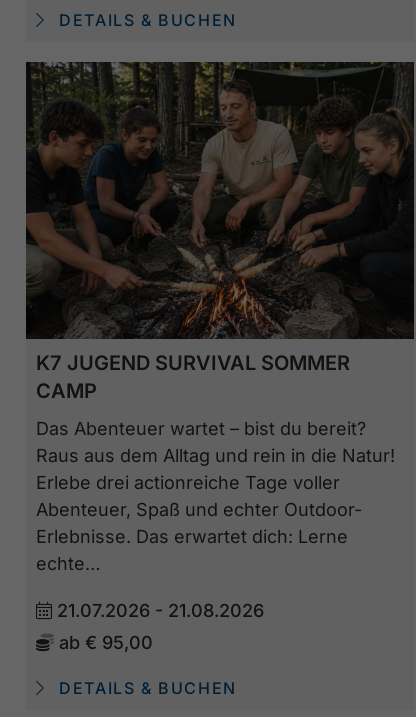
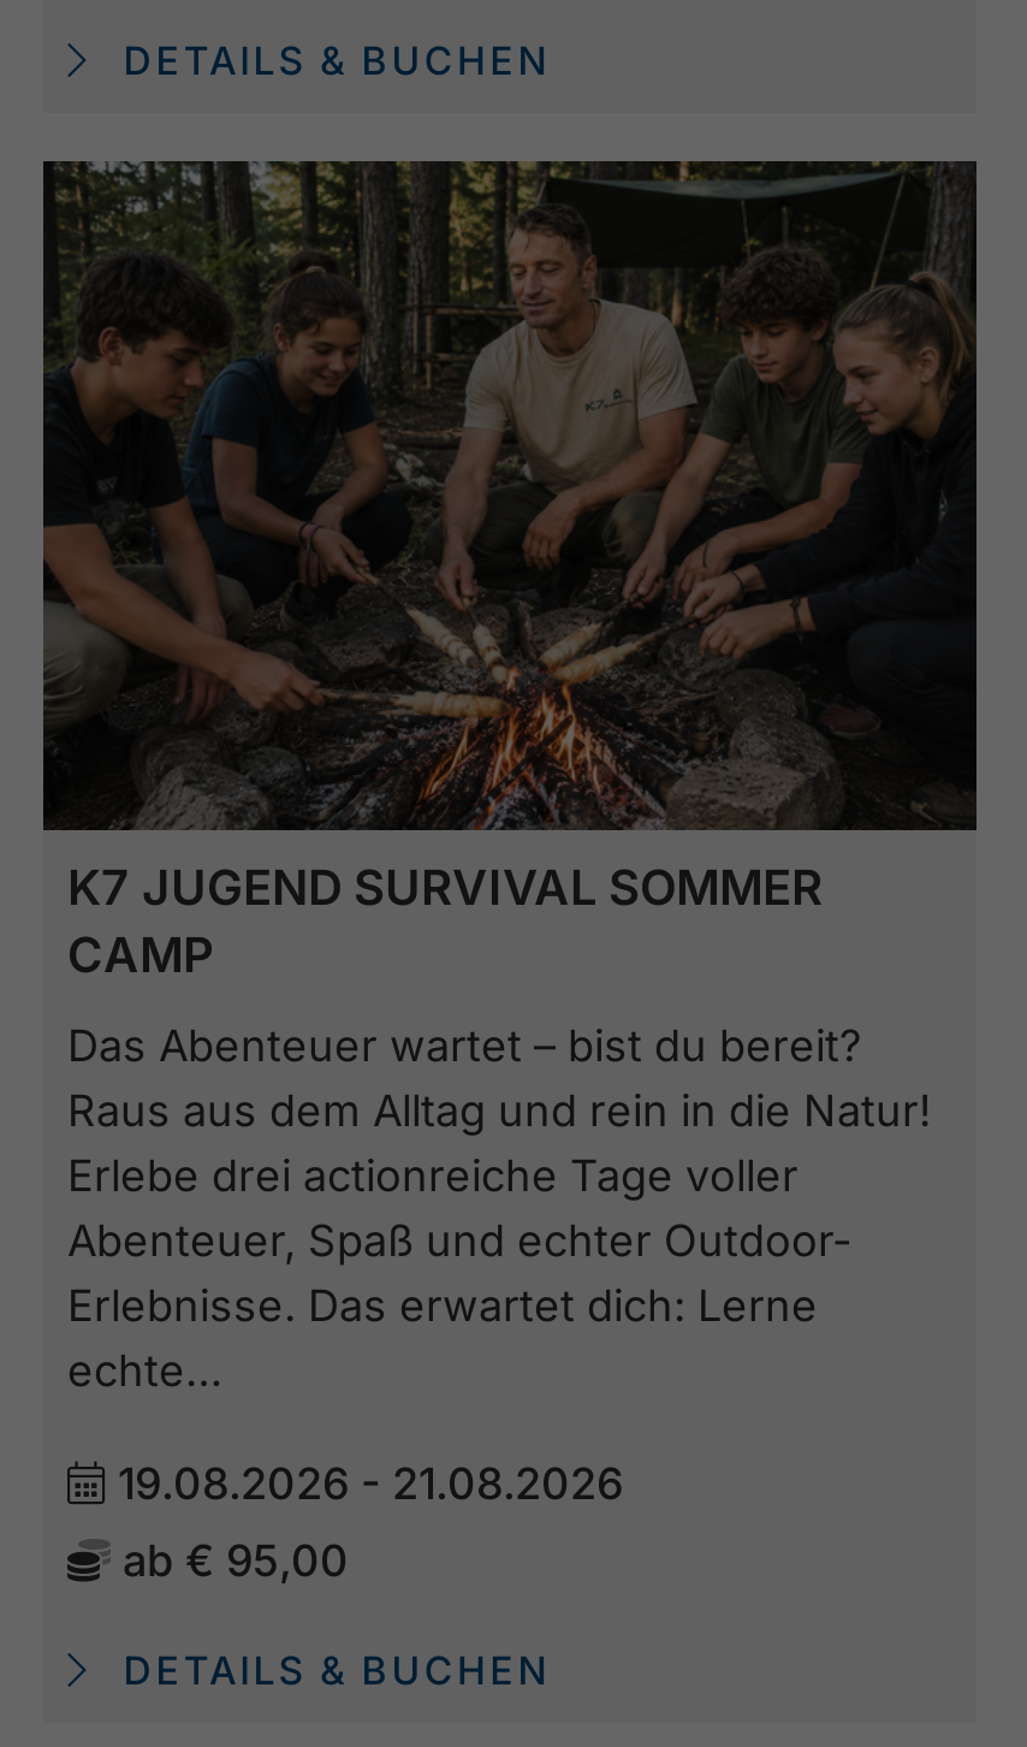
- 21.07.2026 - 21.08.2026
+ 19.08.2026 - 21.08.2026
